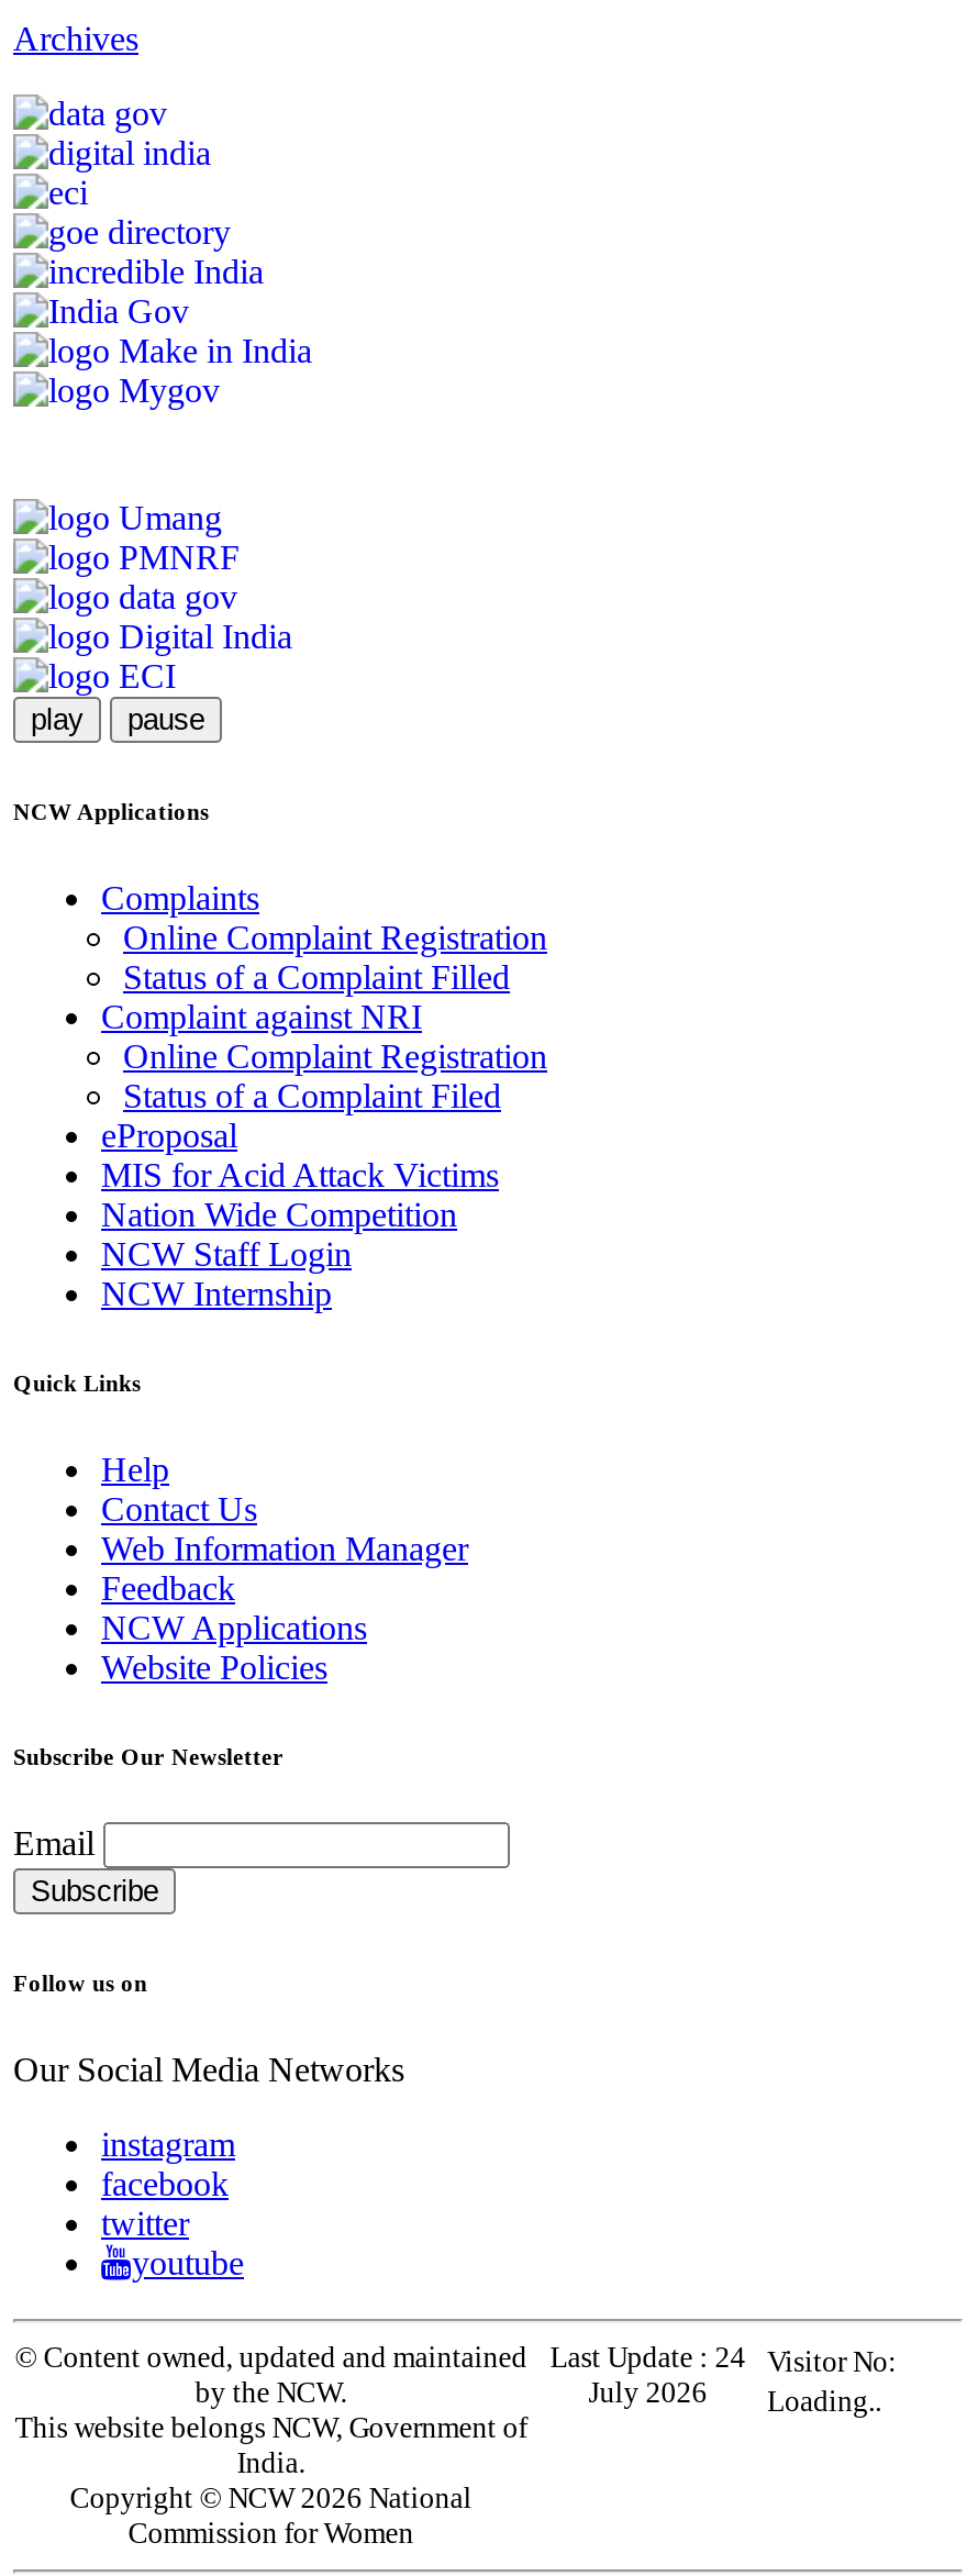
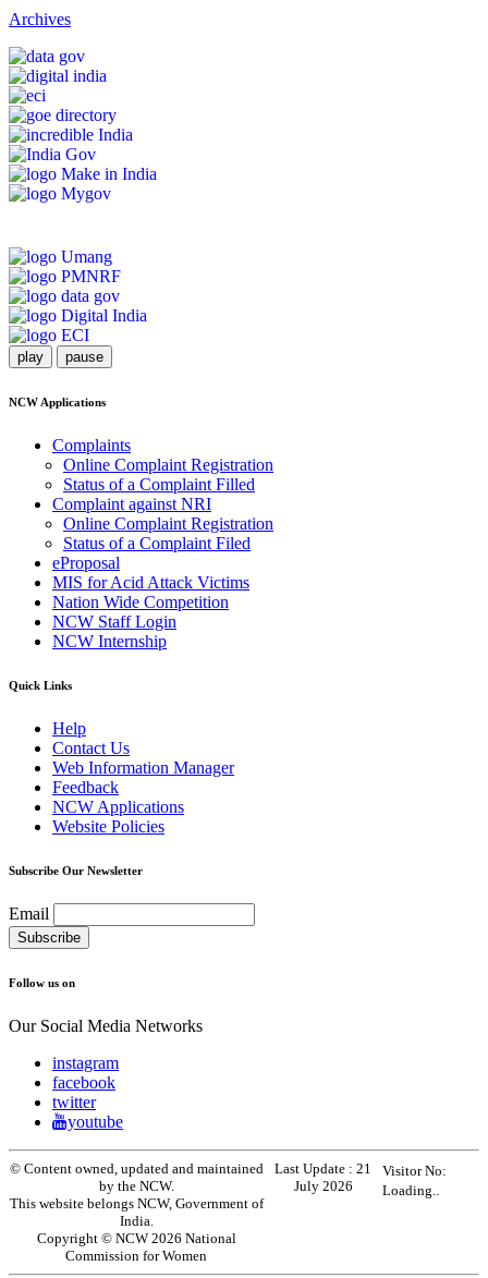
- © Content owned, updated and maintained Last Update : 24 Visitor No:
+ © Content owned, updated and maintained Last Update : 21 Visitor No:
